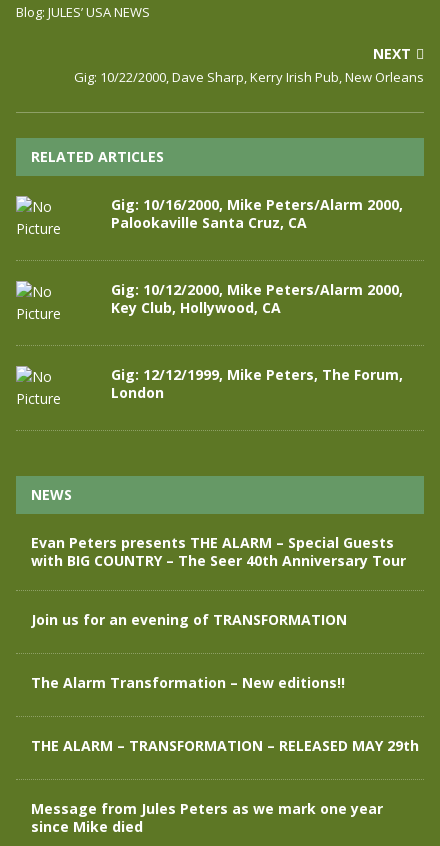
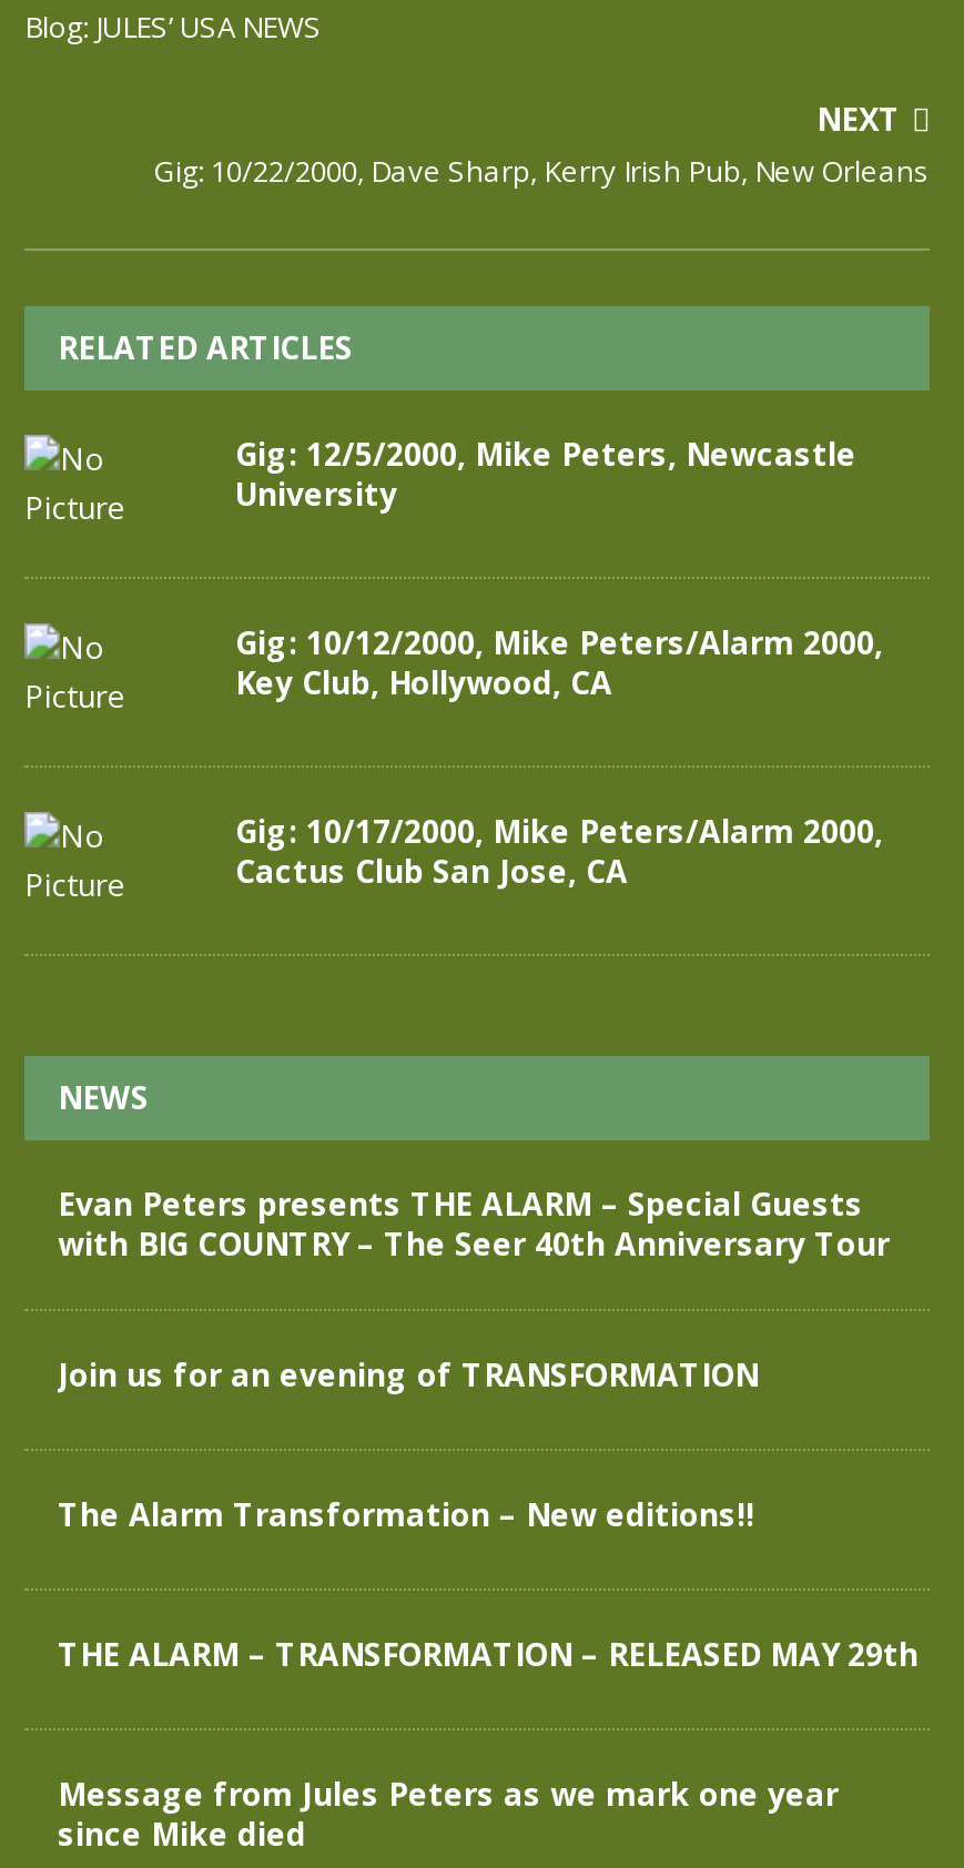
- Gig: 10/16/2000, Mike Peters/Alarm 2000,
- Palookaville Santa Cruz, CA
+ Gig: 12/5/2000, Mike Peters, Newcastle
+ University

- Gig: 12/12/1999, Mike Peters, The Forum,
- London
+ Gig: 10/17/2000, Mike Peters/Alarm 2000,
+ Cactus Club San Jose, CA
